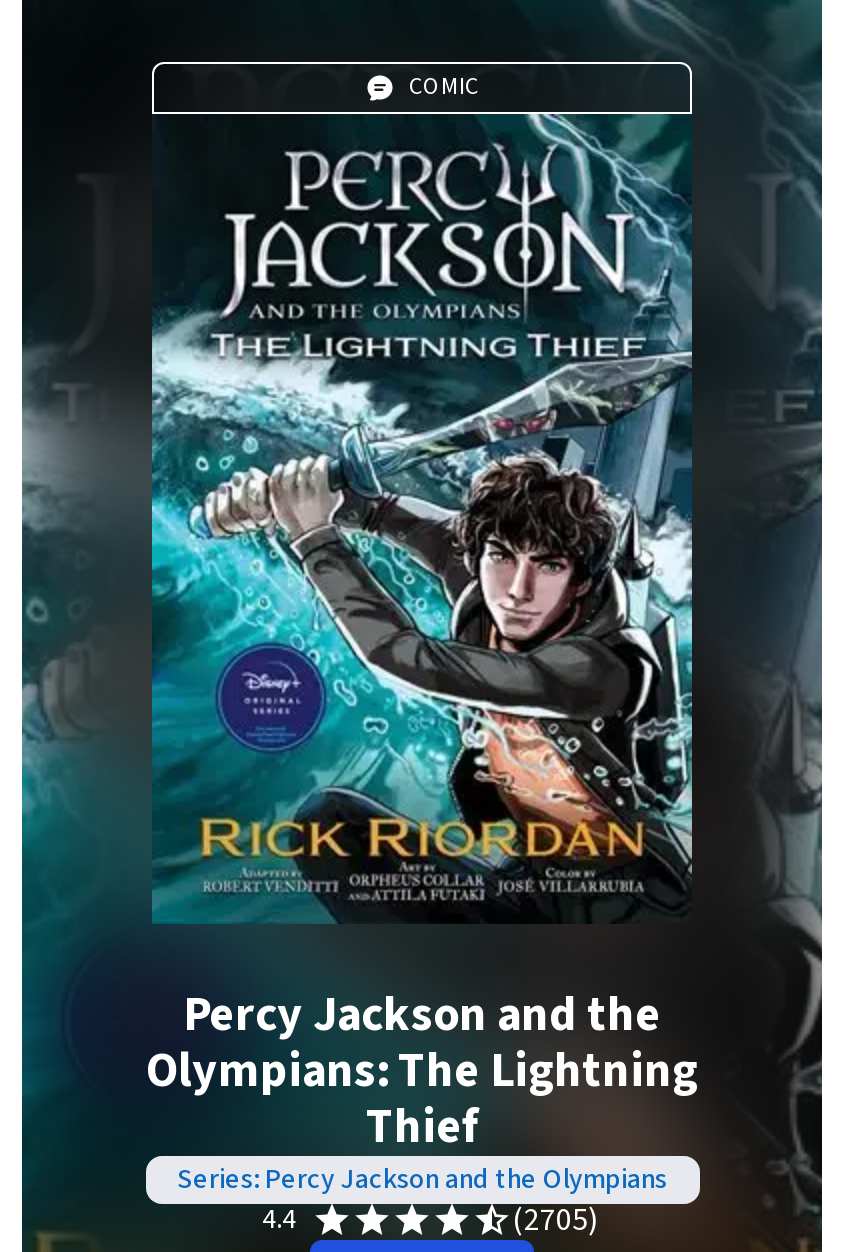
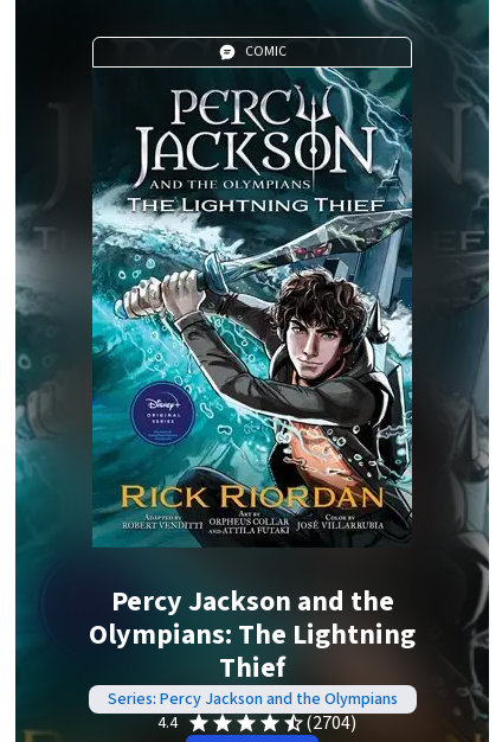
- (2705)
+ (2704)
